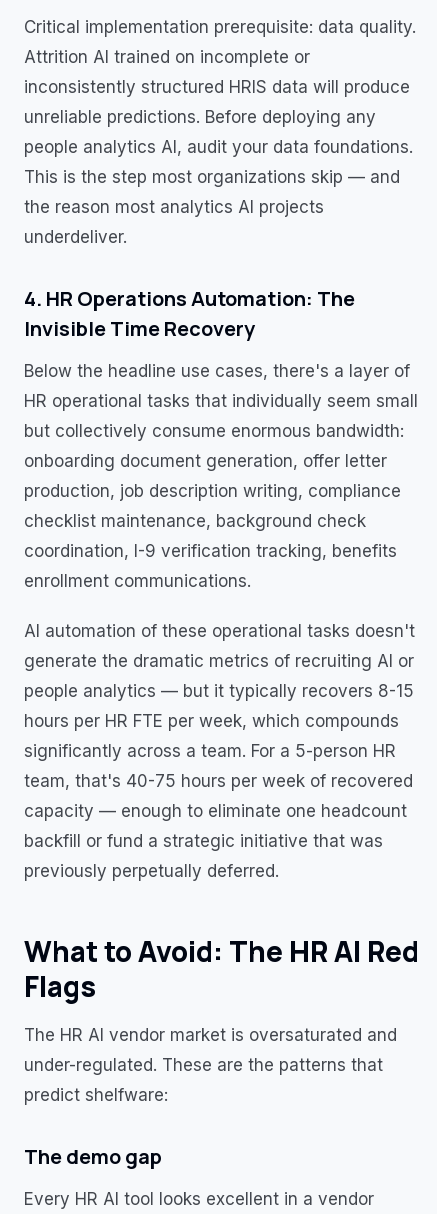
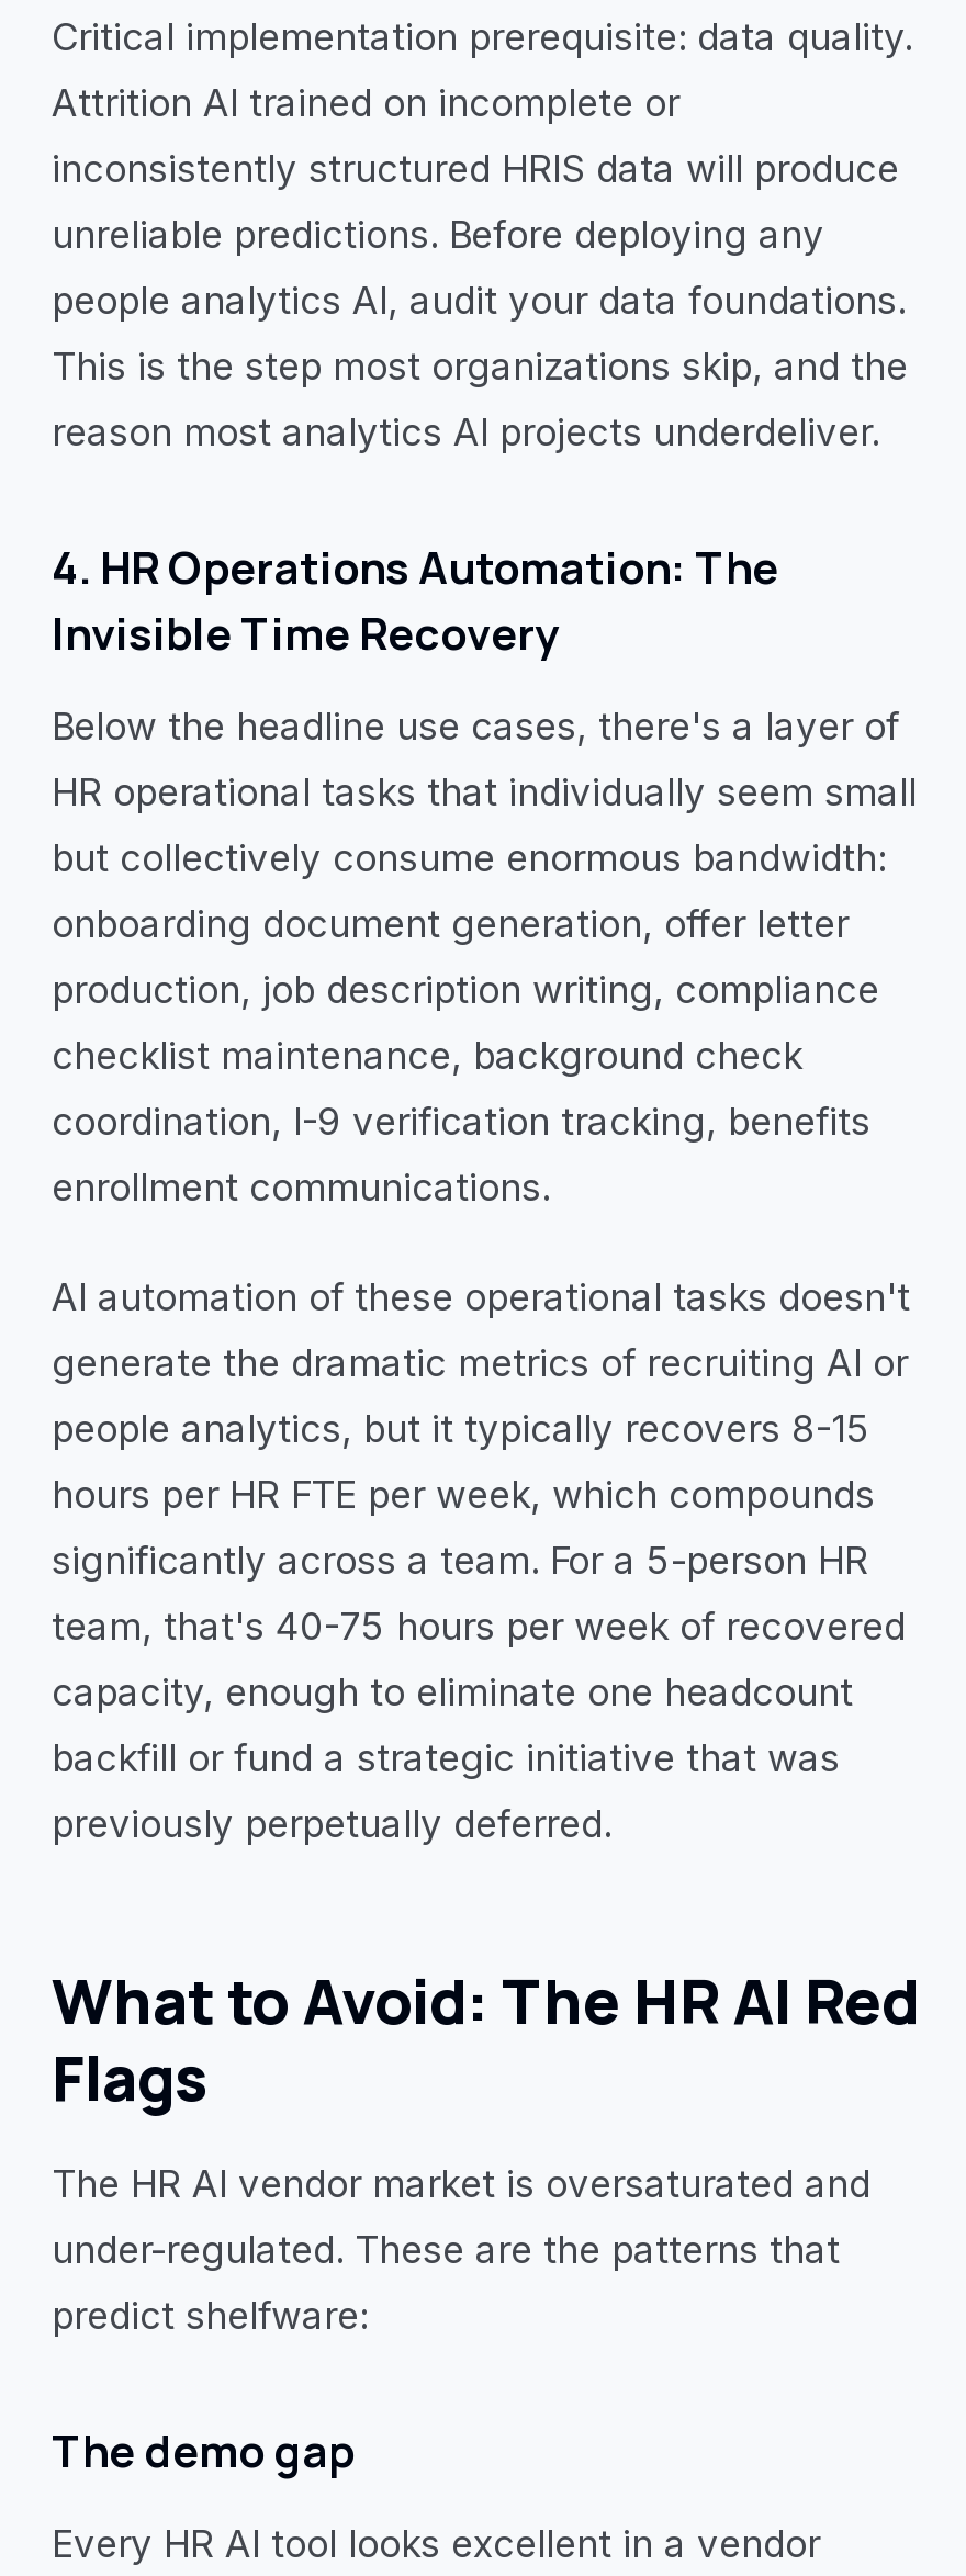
- This is the step most organizations skip — and
- the reason most analytics AI projects
- underdeliver.
+ This is the step most organizations skip, and the
+ reason most analytics AI projects underdeliver.

- people analytics — but it typically recovers 8-15
+ people analytics, but it typically recovers 8-15

- capacity — enough to eliminate one headcount
+ capacity, enough to eliminate one headcount
